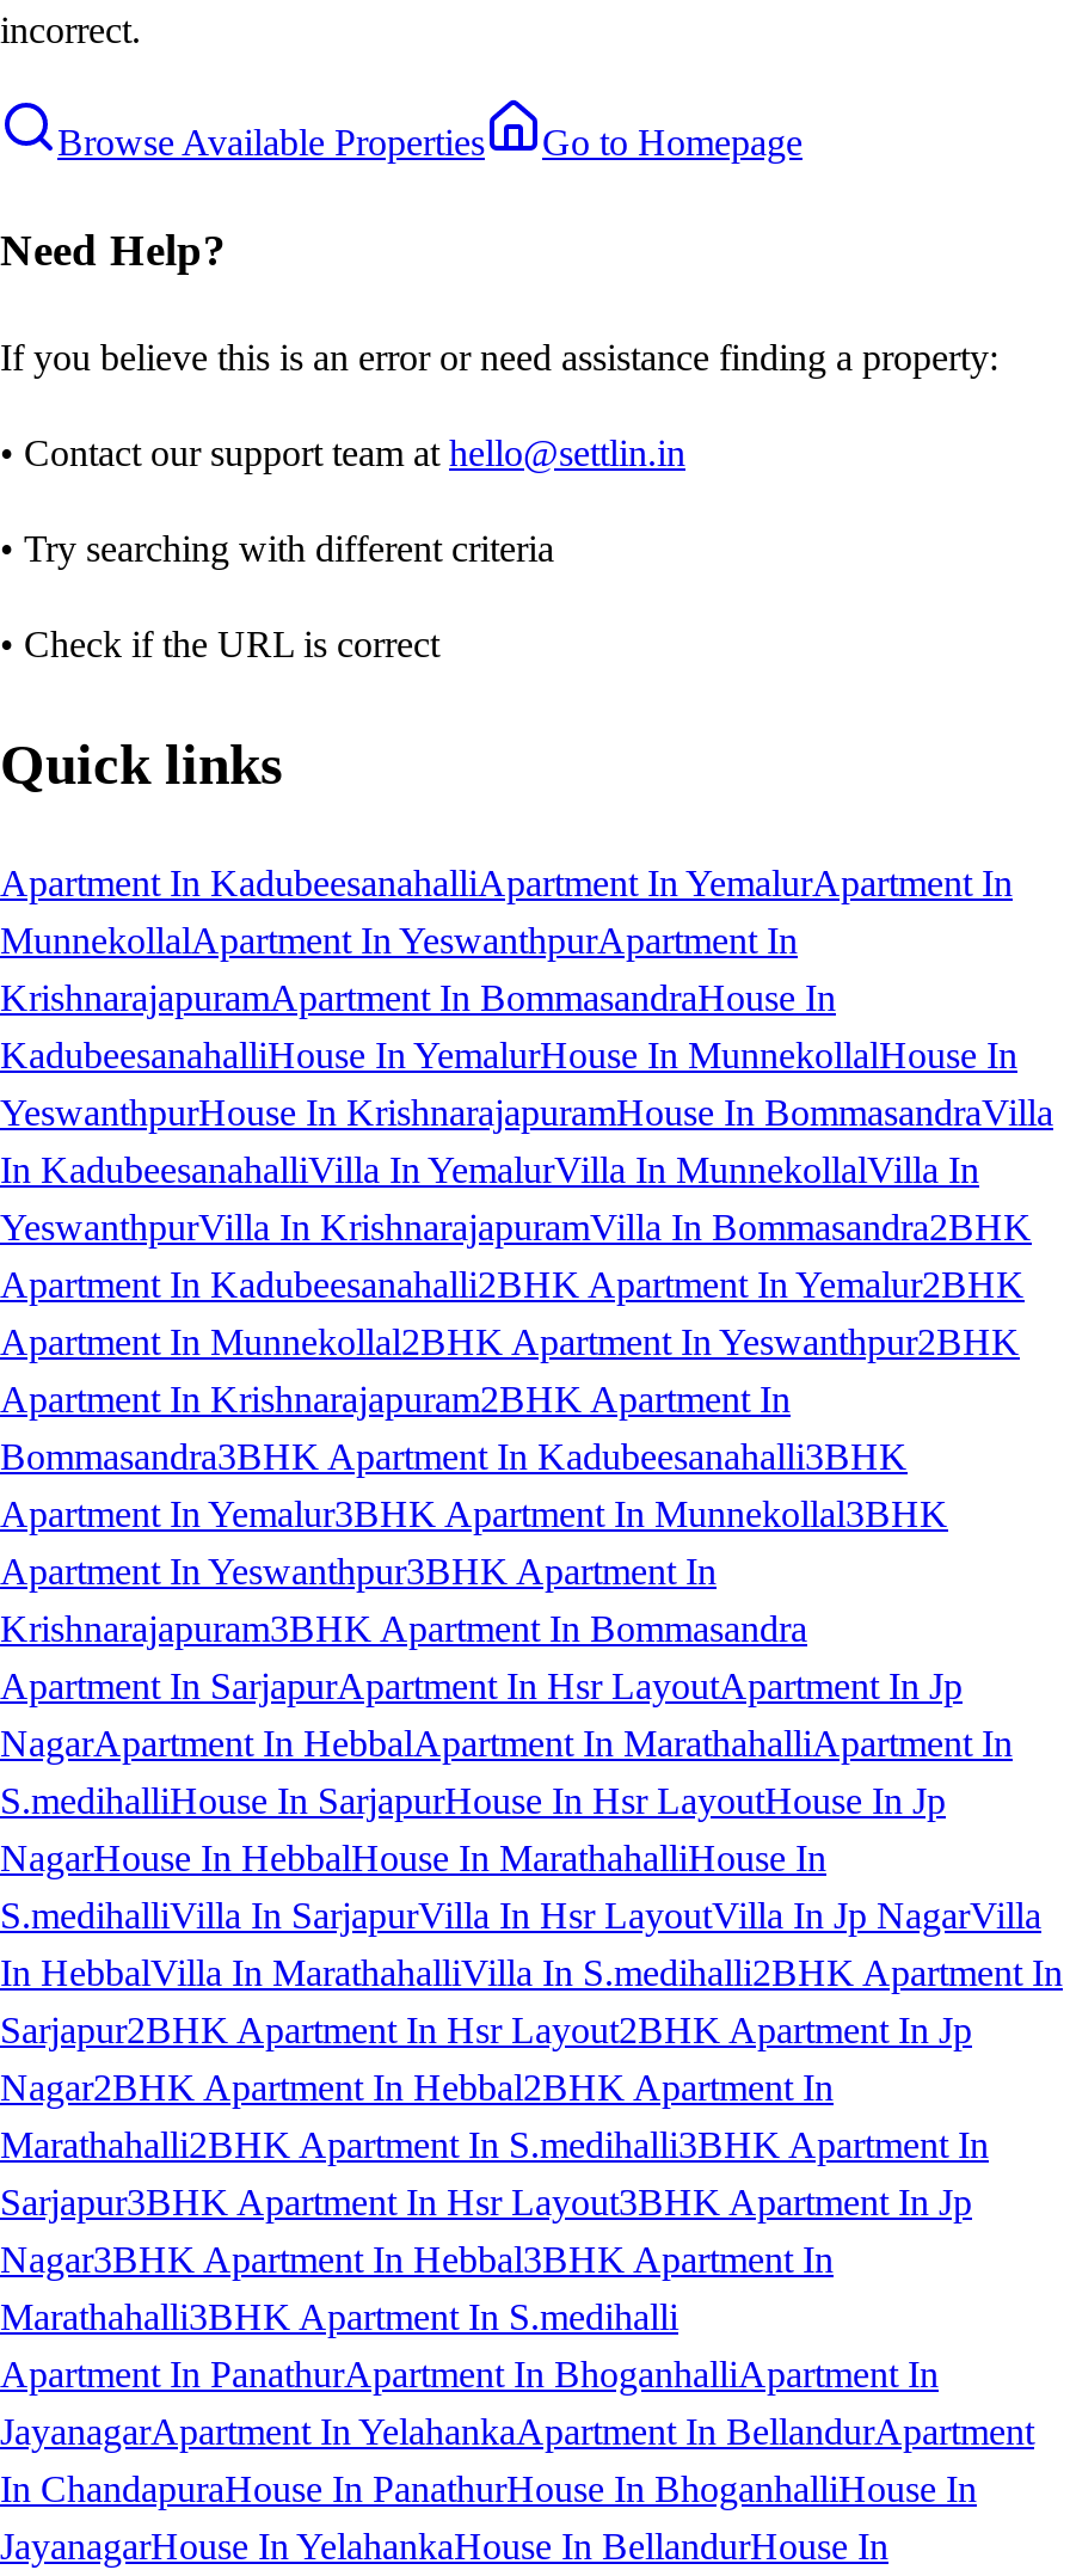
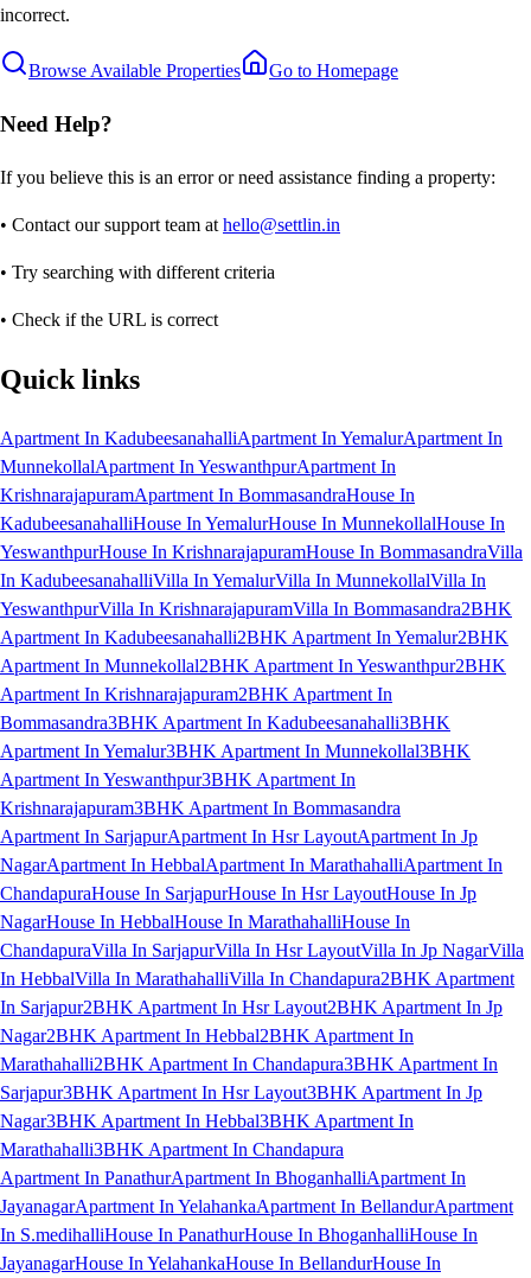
- S.medihalliHouse In SarjapurHouse In Hsr LayoutHouse In Jp
+ ChandapuraHouse In SarjapurHouse In Hsr LayoutHouse In Jp

- S.medihalliVilla In SarjapurVilla In Hsr LayoutVilla In Jp NagarVilla
- In HebbalVilla In MarathahalliVilla In S.medihalli2BHK Apartment In
- Sarjapur2BHK Apartment In Hsr Layout2BHK Apartment In Jp
+ ChandapuraVilla In SarjapurVilla In Hsr LayoutVilla In Jp NagarVilla
+ In HebbalVilla In MarathahalliVilla In Chandapura2BHK Apartment
+ In Sarjapur2BHK Apartment In Hsr Layout2BHK Apartment In Jp

- Marathahalli2BHK Apartment In S.medihalli3BHK Apartment In
+ Marathahalli2BHK Apartment In Chandapura3BHK Apartment In

- Marathahalli3BHK Apartment In S.medihalli
+ Marathahalli3BHK Apartment In Chandapura

- In ChandapuraHouse In PanathurHouse In BhoganhalliHouse In
+ In S.medihalliHouse In PanathurHouse In BhoganhalliHouse In
